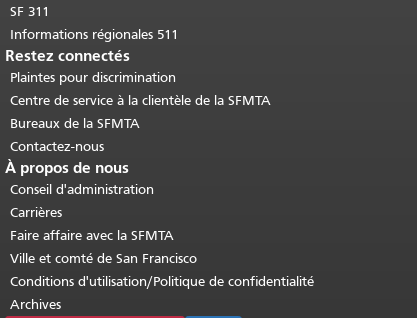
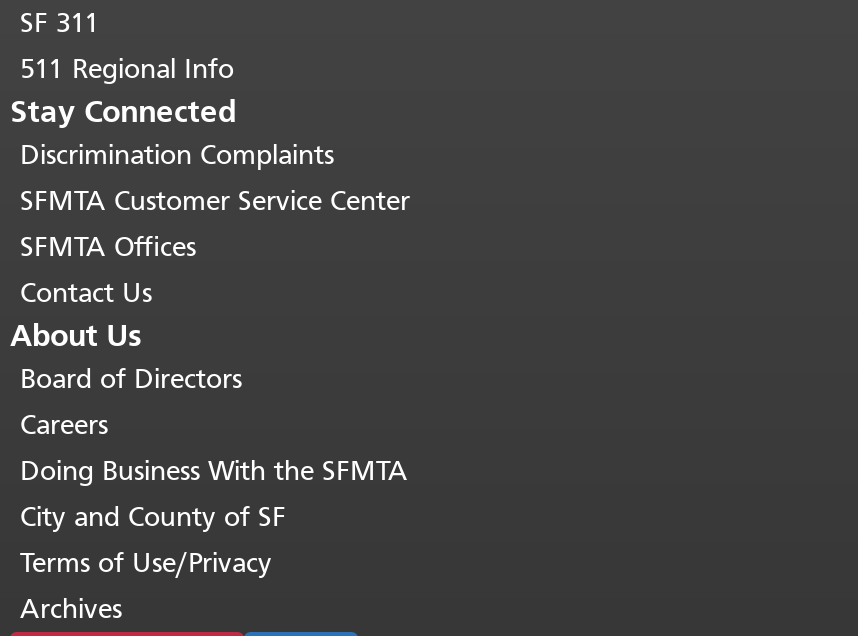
- Informations régionales 511
- Restez connectés
- Plaintes pour discrimination
- Centre de service à la clientèle de la SFMTA
- Bureaux de la SFMTA
- Contactez-nous
- À propos de nous
- Conseil d'administration
- Carrières
- Faire affaire avec la SFMTA
- Ville et comté de San Francisco
- Conditions d'utilisation/Politique de confidentialité
+ 511 Regional Info
+ Stay Connected
+ Discrimination Complaints
+ SFMTA Customer Service Center
+ SFMTA Offices
+ Contact Us
+ About Us
+ Board of Directors
+ Careers
+ Doing Business With the SFMTA
+ City and County of SF
+ Terms of Use/Privacy
